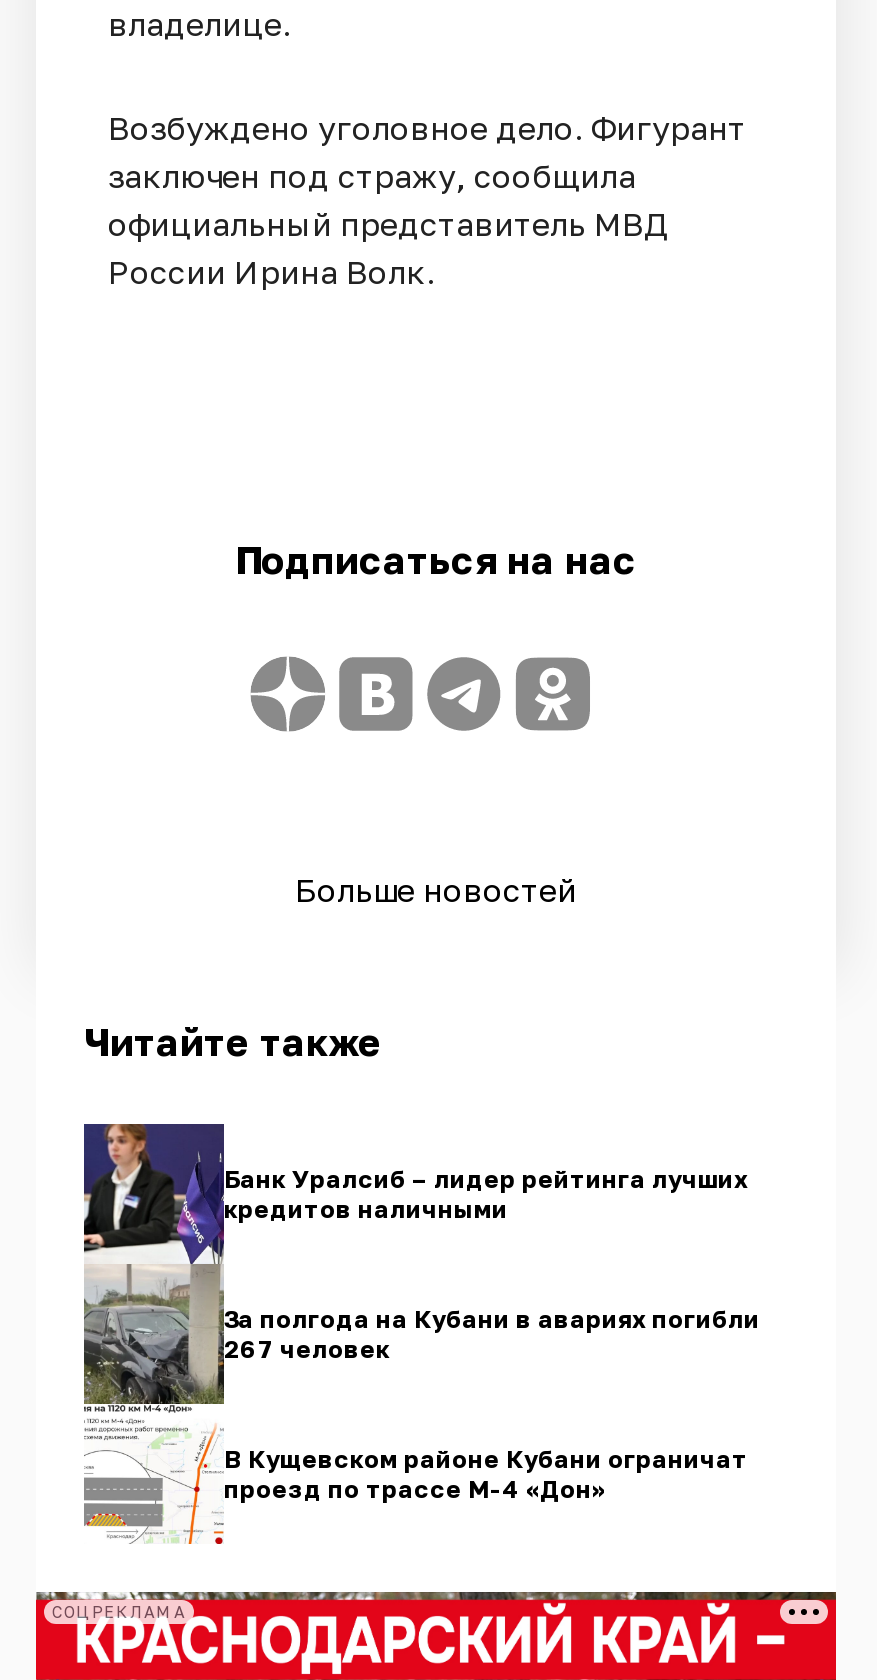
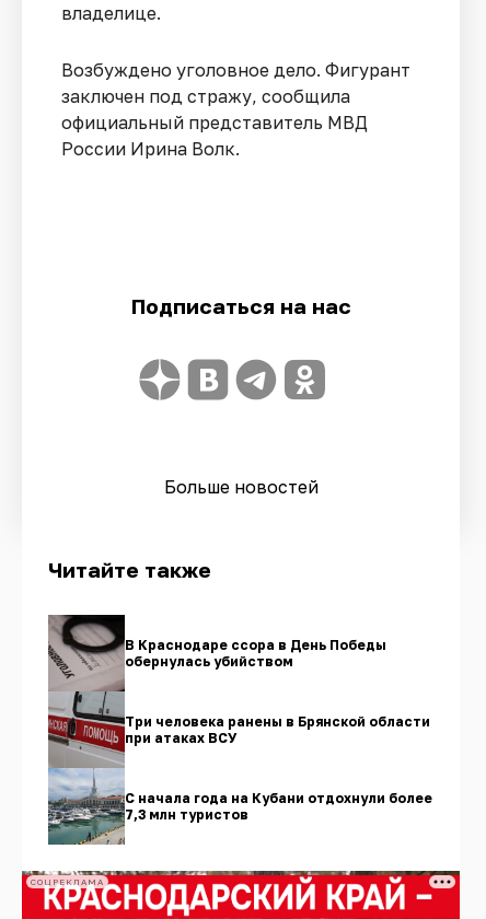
- [image]
- Банк Уралсиб – лидер рейтинга лучших
- кредитов наличными
+ [image]
+ В Краснодаре ссора в День Победы
+ обернулась убийством

- За полгода на Кубани в авариях погибли
- 267 человек
+ Три человека ранены в Брянской области
+ при атаках ВСУ

- В Кущевском районе Кубани ограничат
- проезд по трассе М-4 «Дон»
+ С начала года на Кубани отдохнули более
+ 7,3 млн туристов
